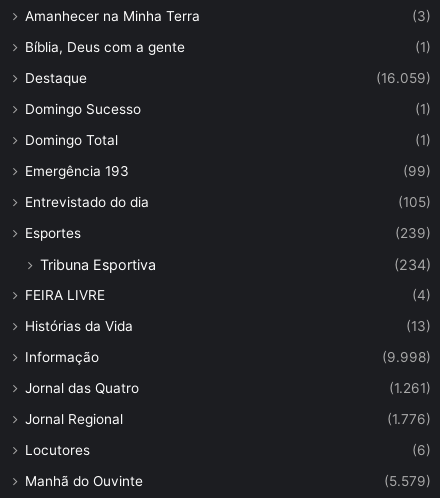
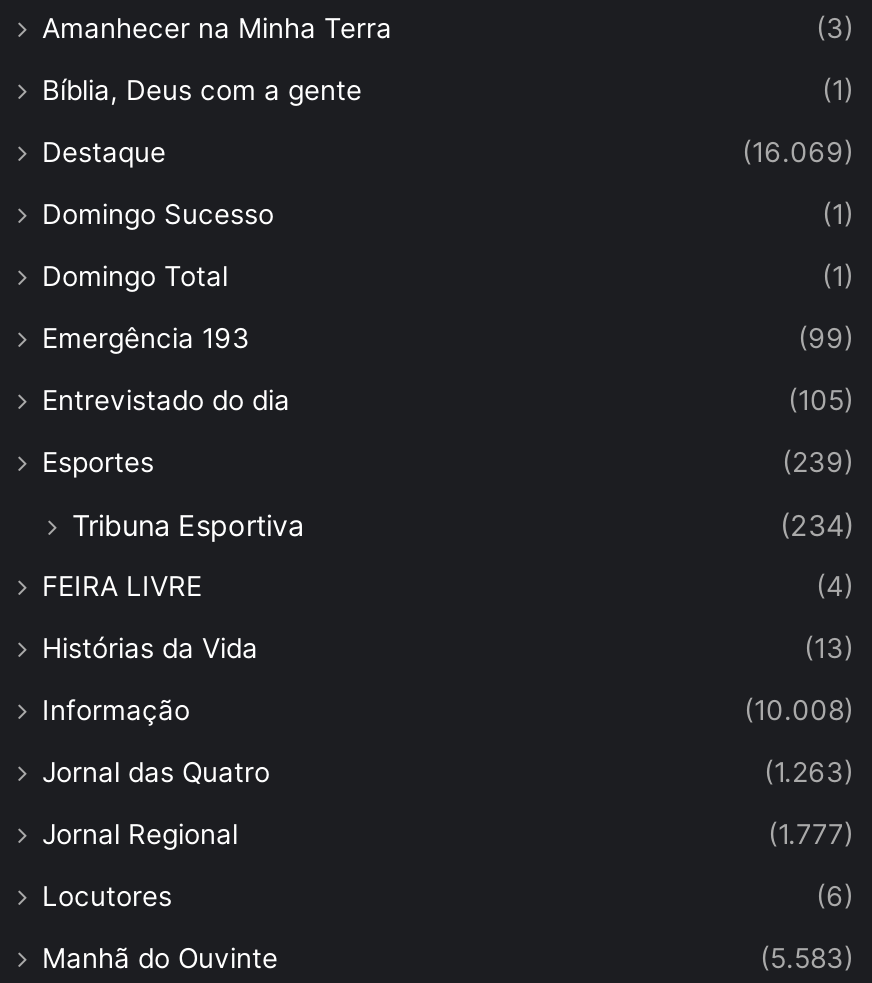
- (16.059)
+ (16.069)

- (9.998)
+ (10.008)

- (1.261)
+ (1.263)

- (1.776)
+ (1.777)

- (5.579)
+ (5.583)
